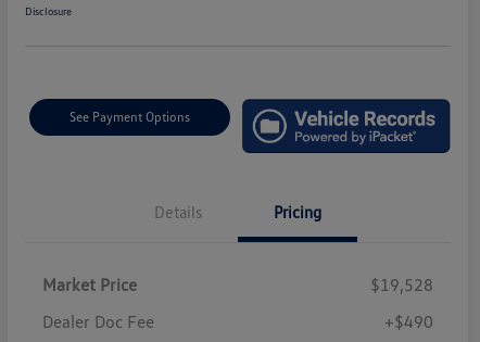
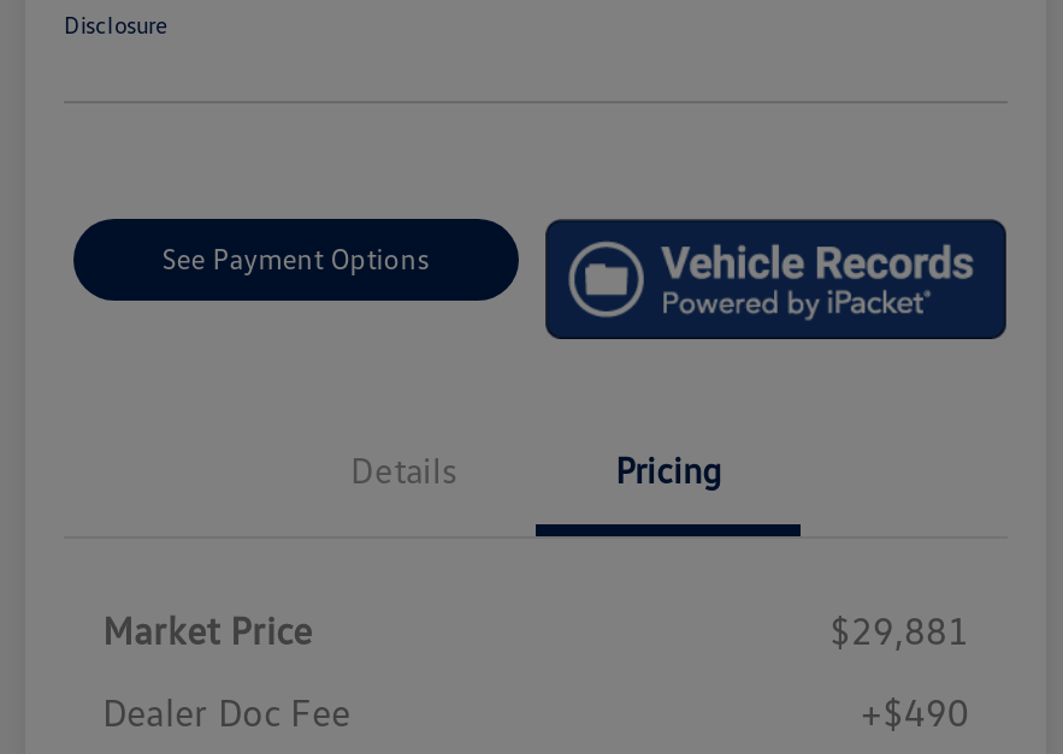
- $19,528
+ $29,881
